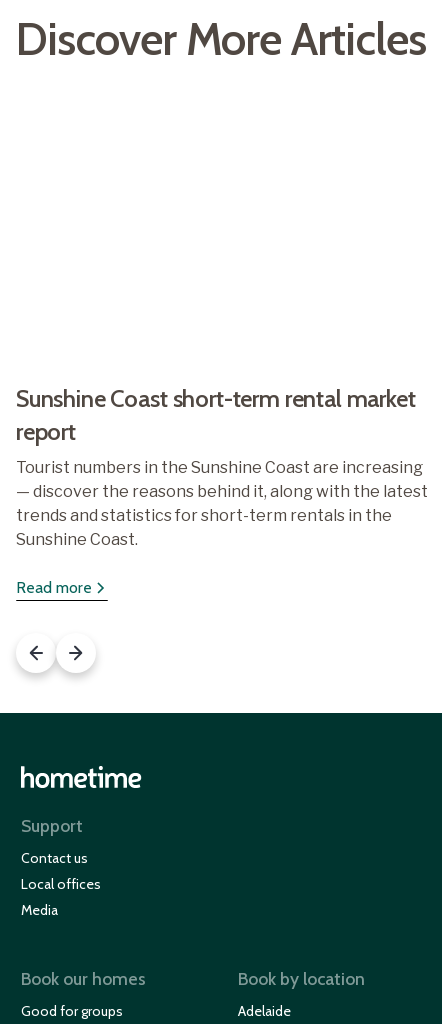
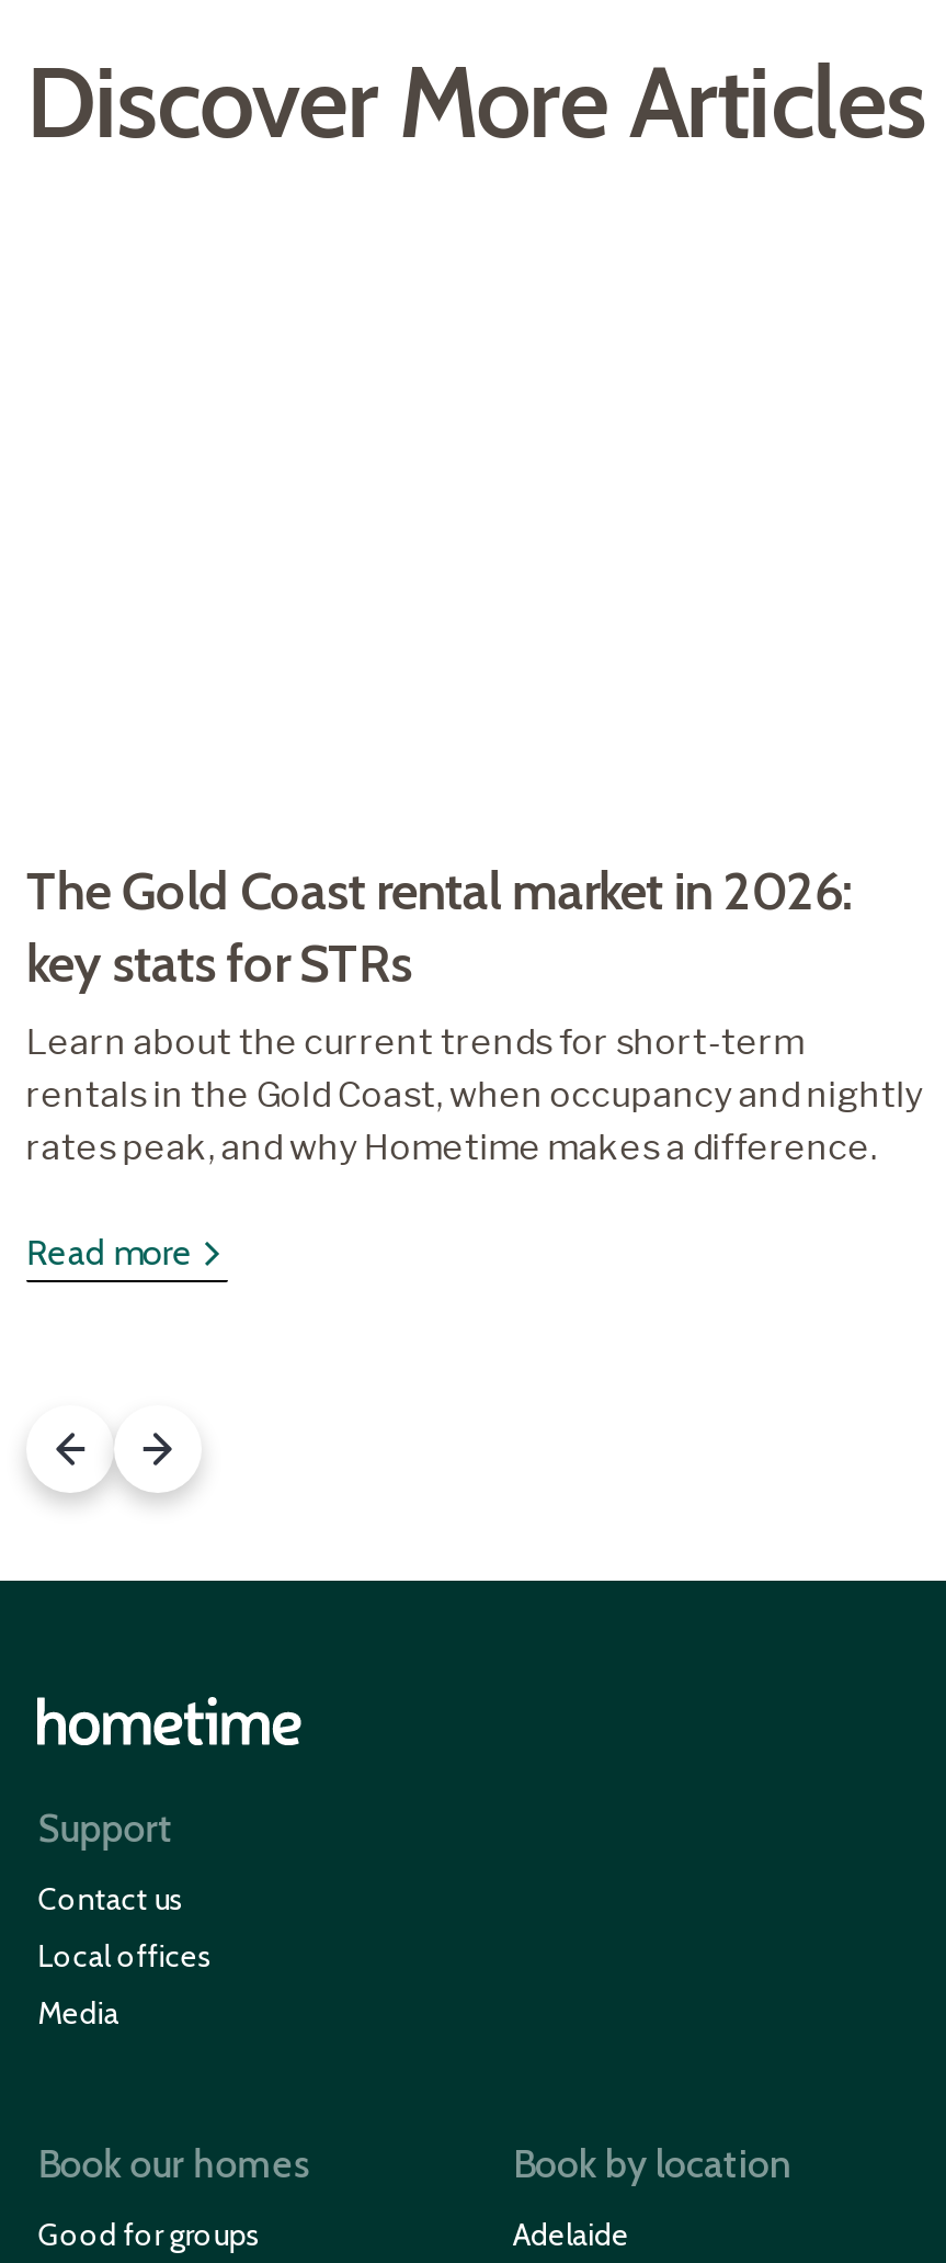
- Sunshine Coast short-term rental market
- report
- Tourist numbers in the Sunshine Coast are increasing
- — discover the reasons behind it, along with the latest
- trends and statistics for short-term rentals in the
- Sunshine Coast.
+ The Gold Coast rental market in 2026:
+ key stats for STRs
+ Learn about the current trends for short-term
+ rentals in the Gold Coast, when occupancy and nightly
+ rates peak, and why Hometime makes a difference.

moved up: Read more
